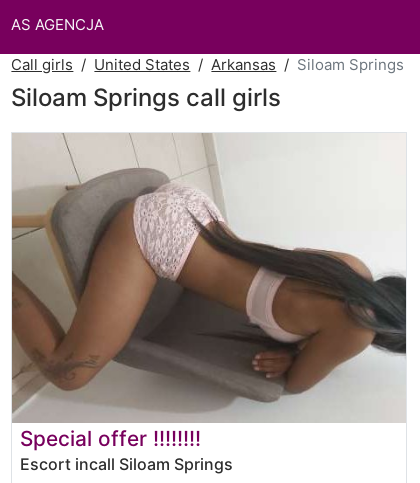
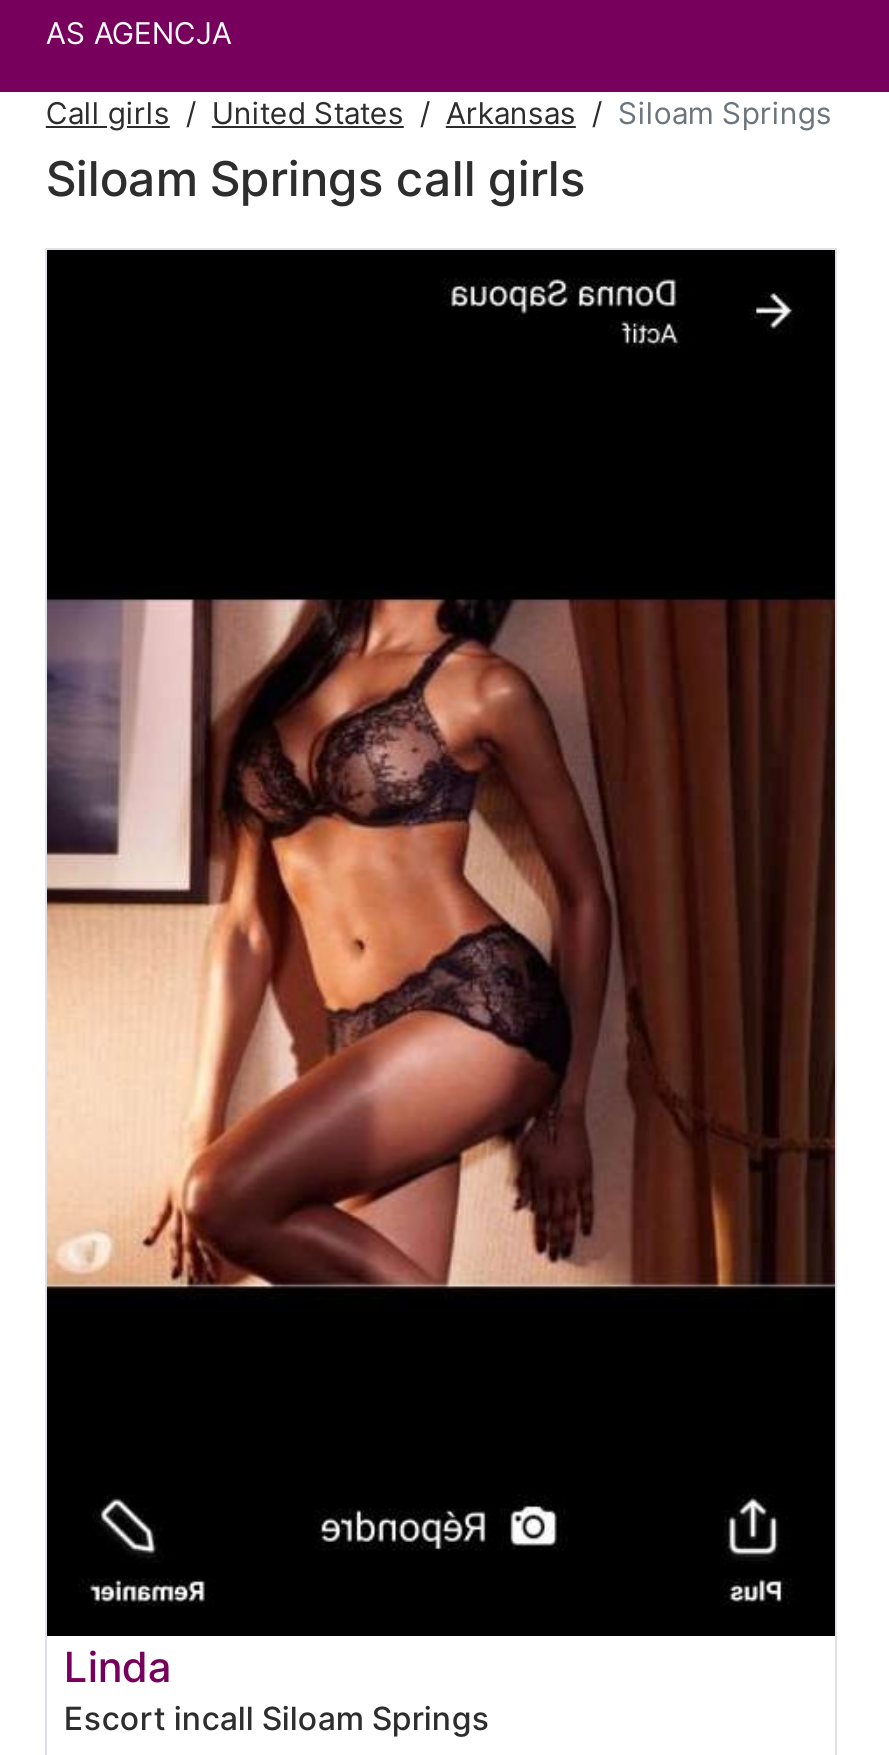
- [image]
- Special offer !!!!!!!!
+ [image]
+ Linda
